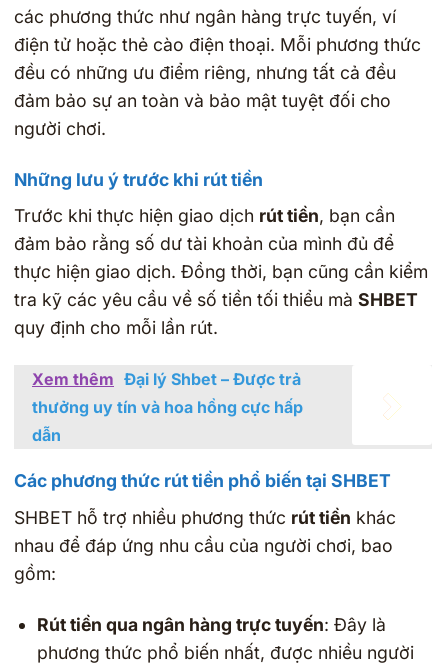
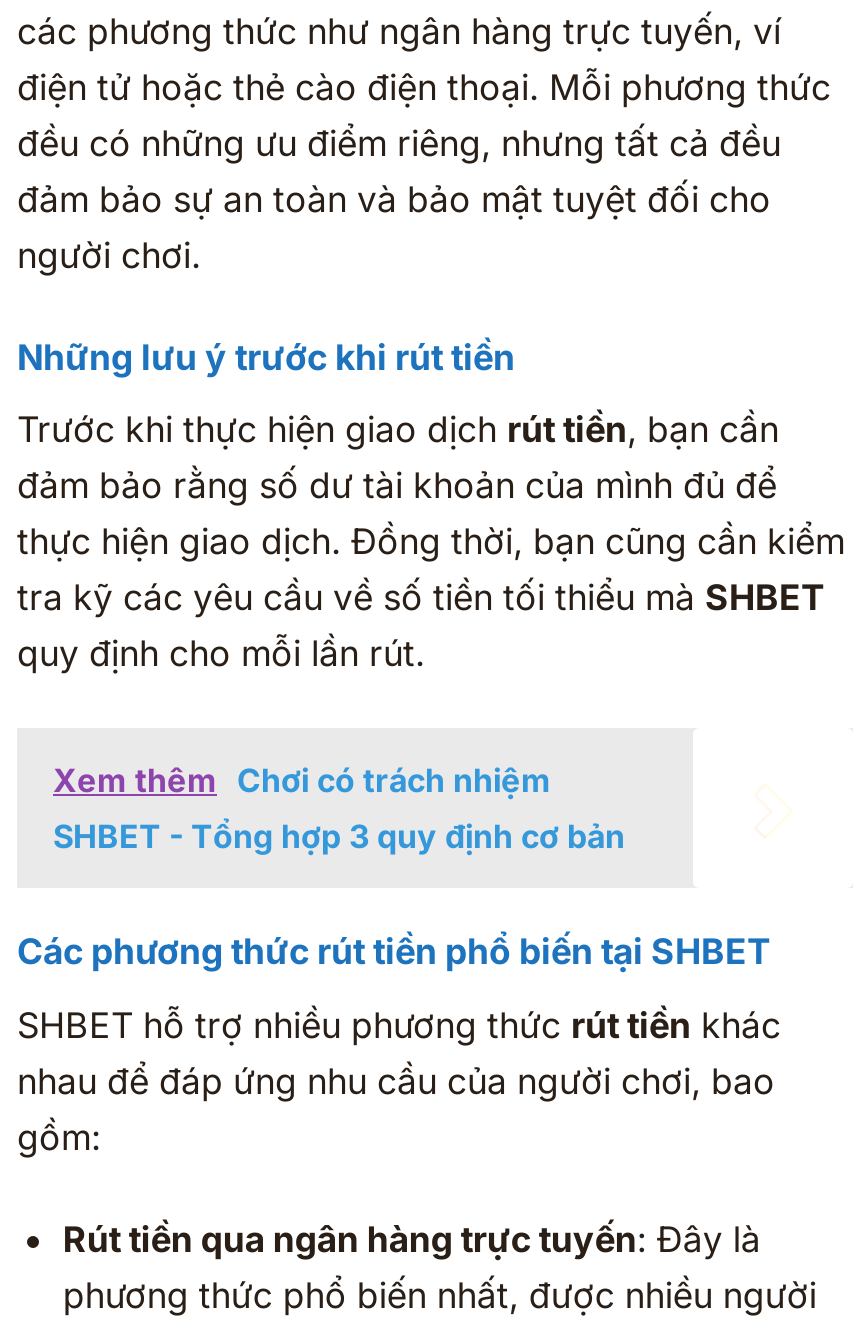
- Xem thêm Đại lý Shbet – Được trả
- thưởng uy tín và hoa hồng cực hấp
- dẫn
+ Xem thêm Chơi có trách nhiệm
+ SHBET - Tổng hợp 3 quy định cơ bản
